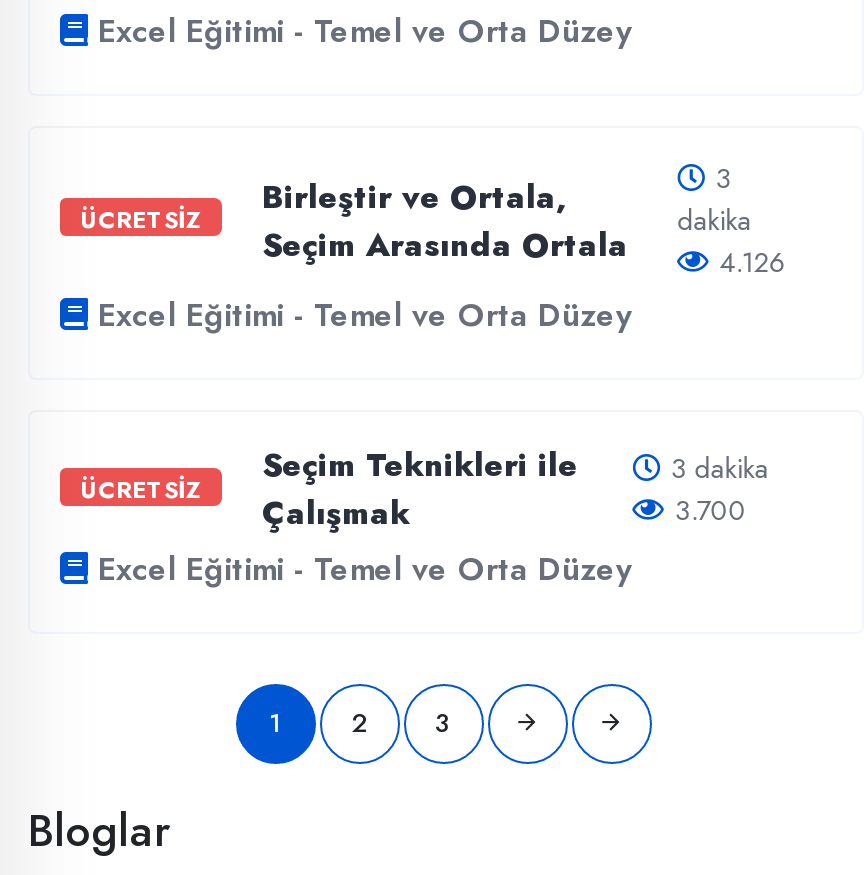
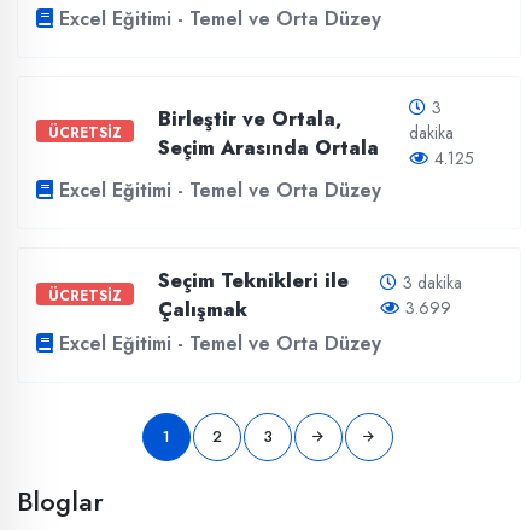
- 4.126
+ 4.125

- 3.700
+ 3.699
